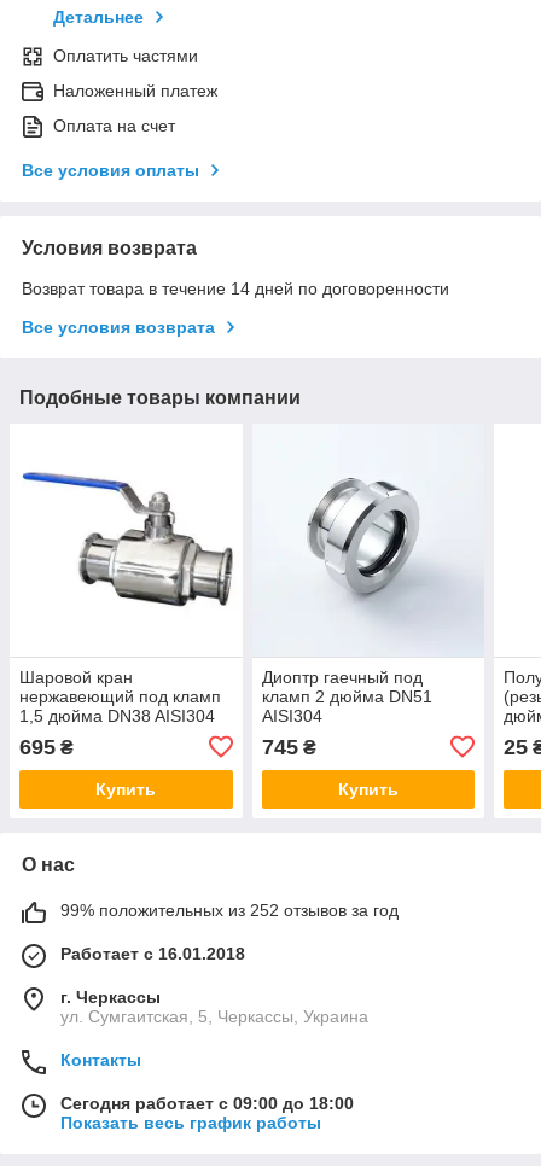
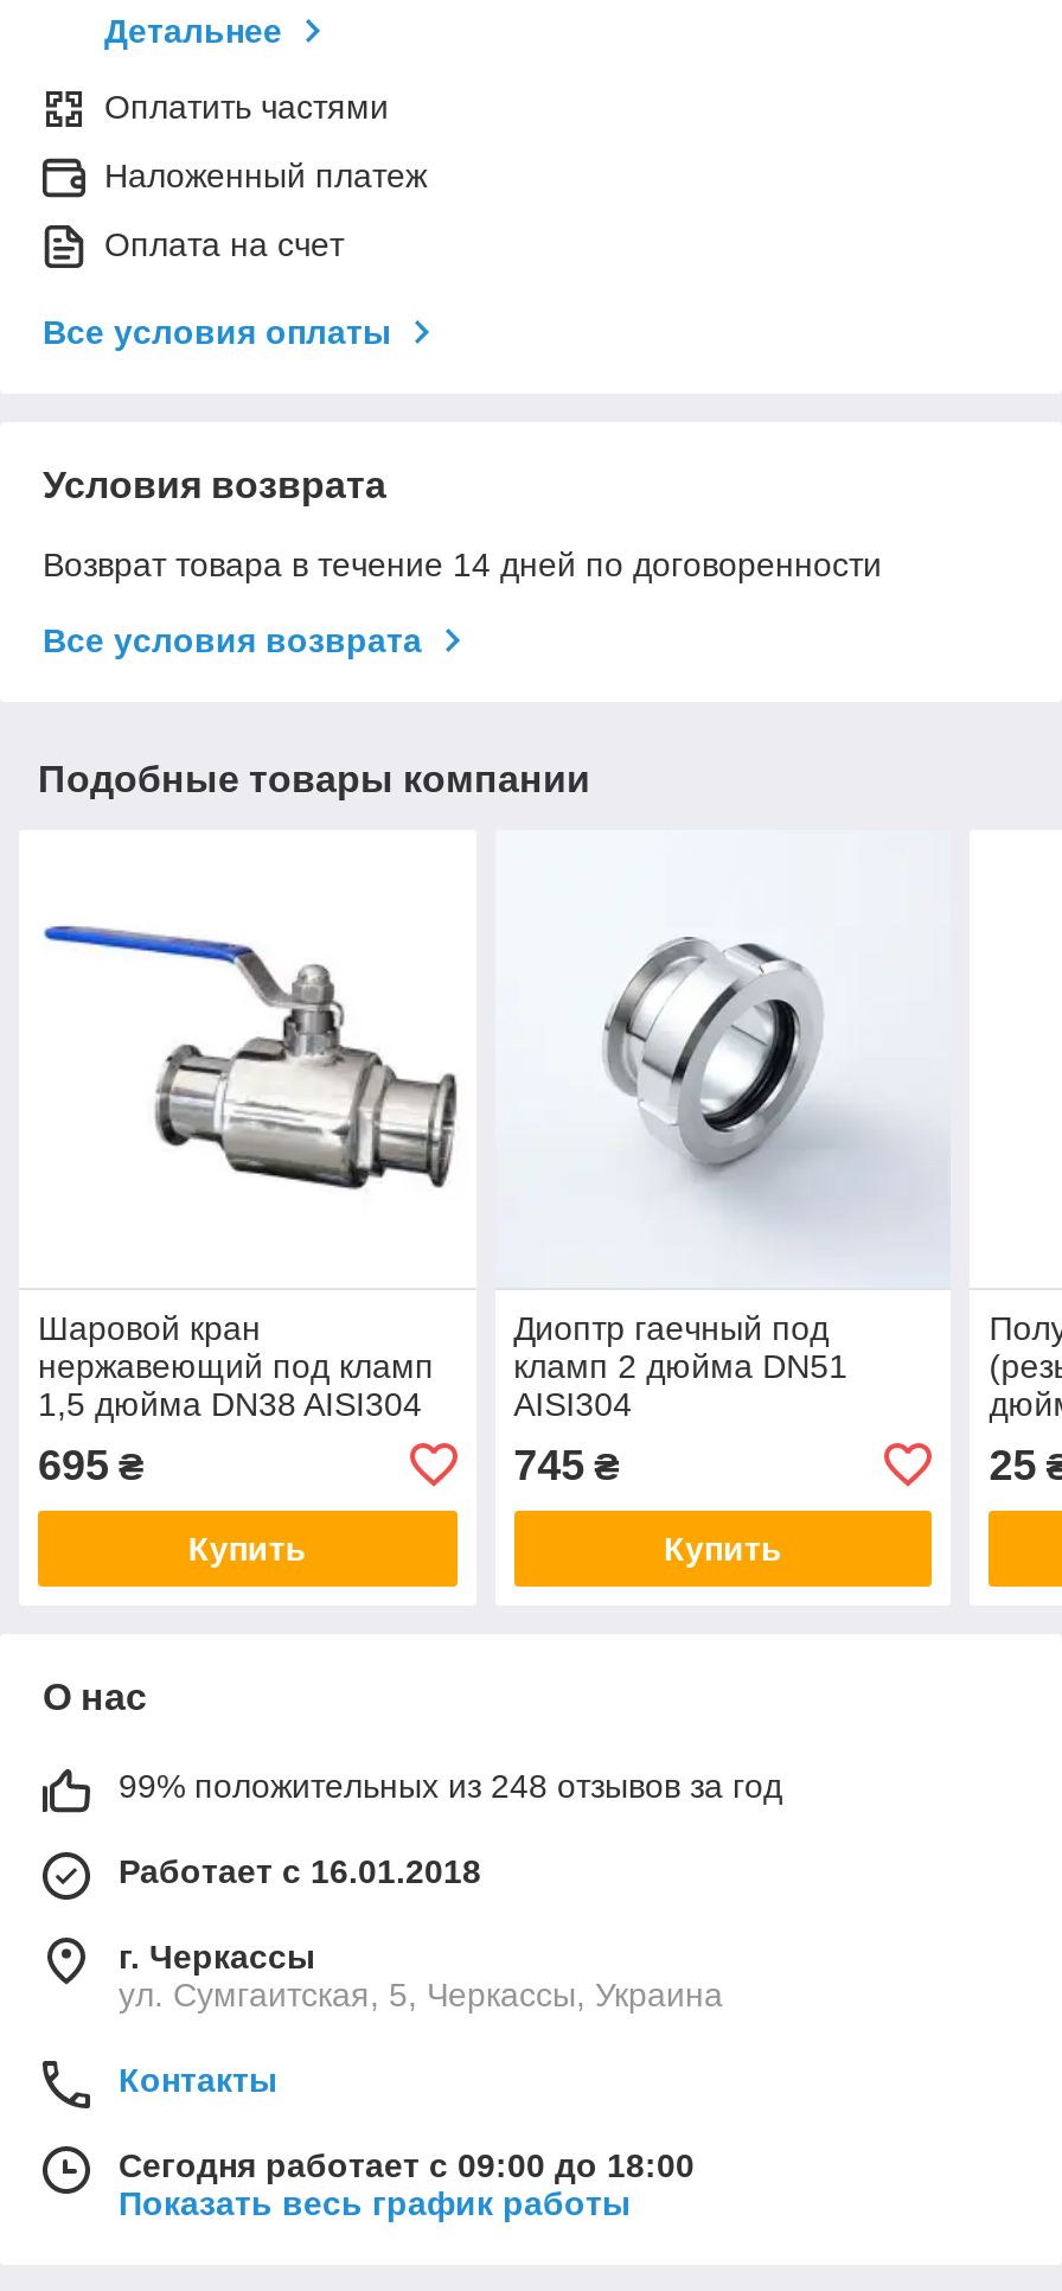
- 99% положительных из 252 отзывов за год
+ 99% положительных из 248 отзывов за год
